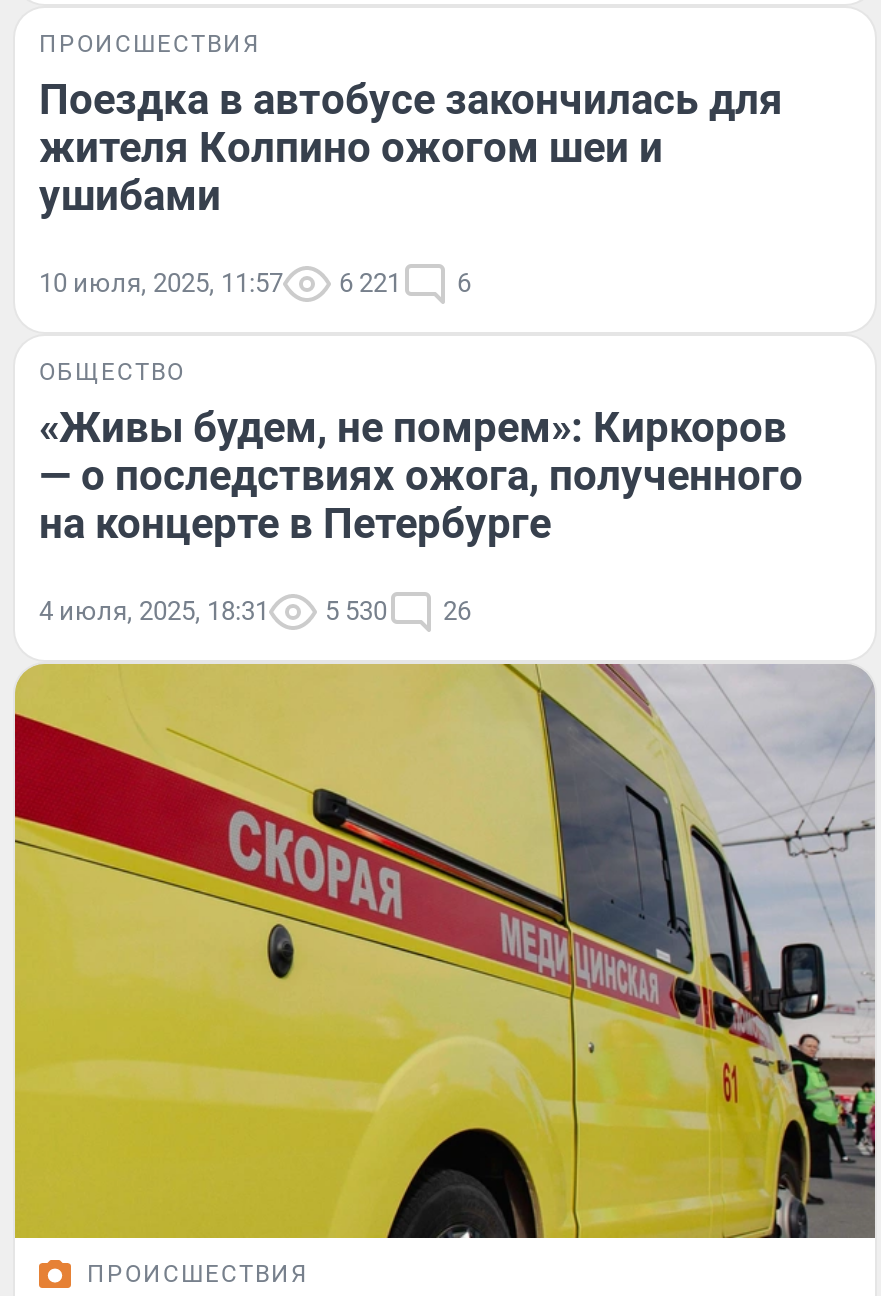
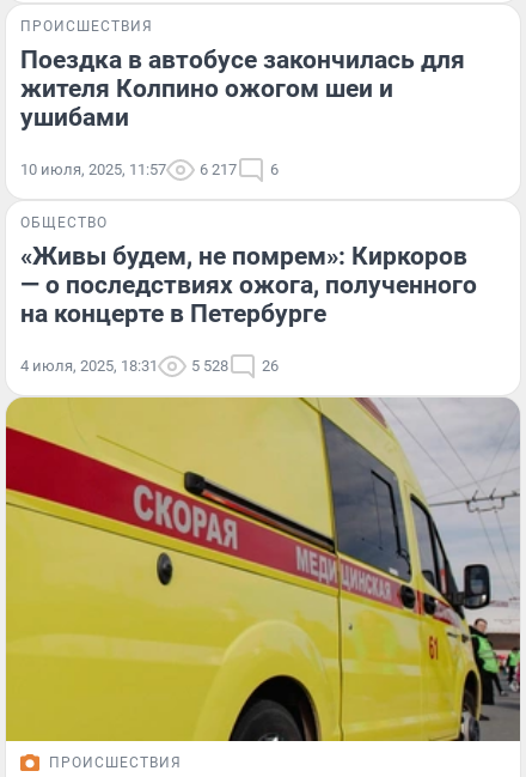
- 10 июля, 2025, 11:57 6 221 6
+ 10 июля, 2025, 11:57 6 217 6

- 4 июля, 2025, 18:31 5 530 26
+ 4 июля, 2025, 18:31 5 528 26
